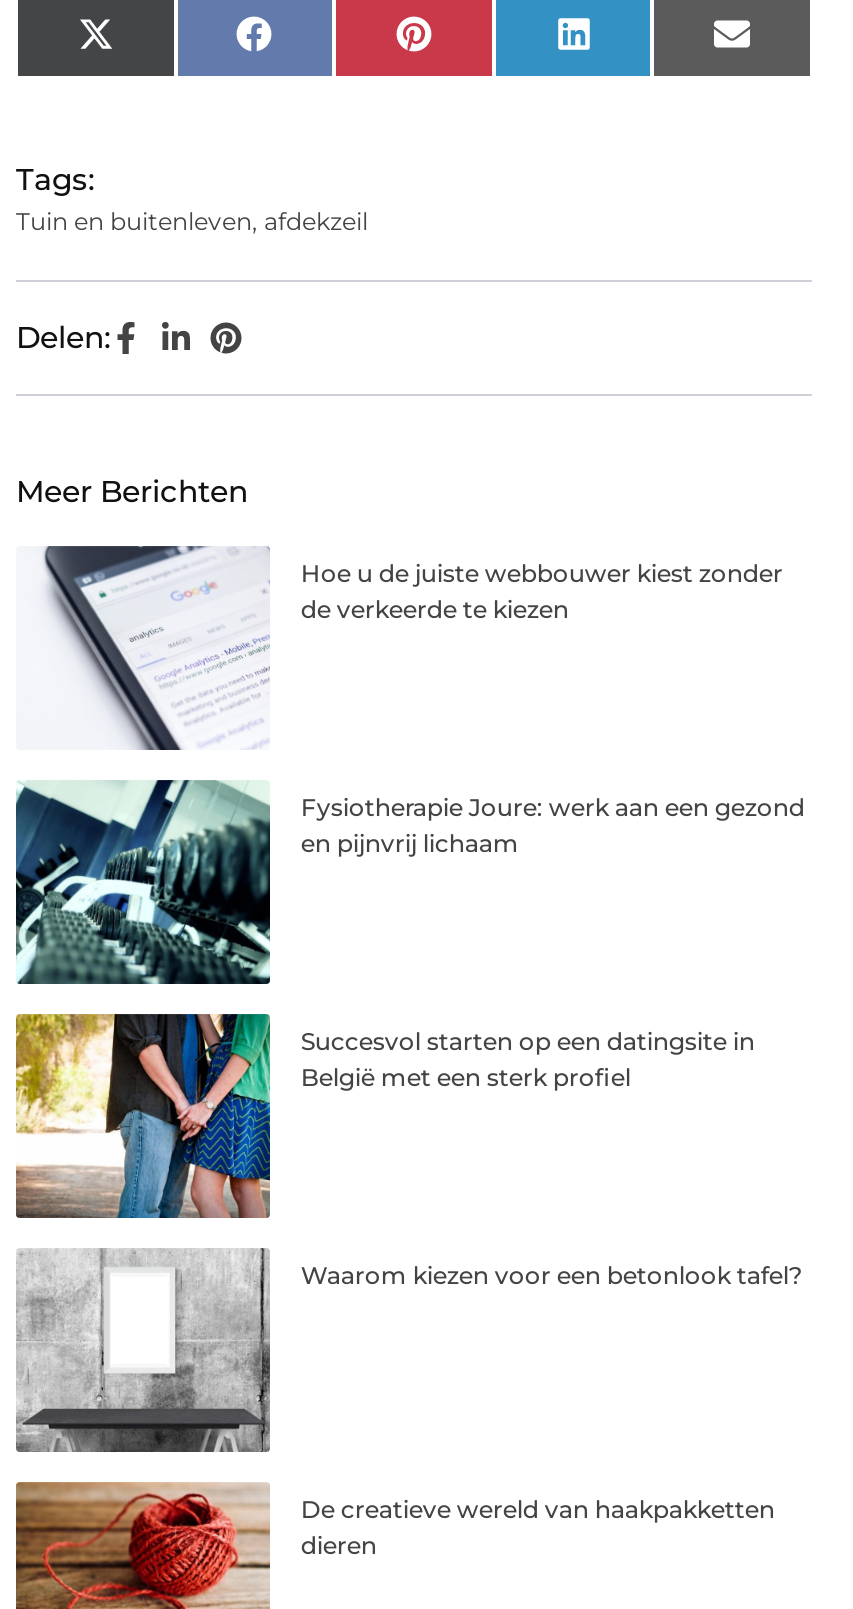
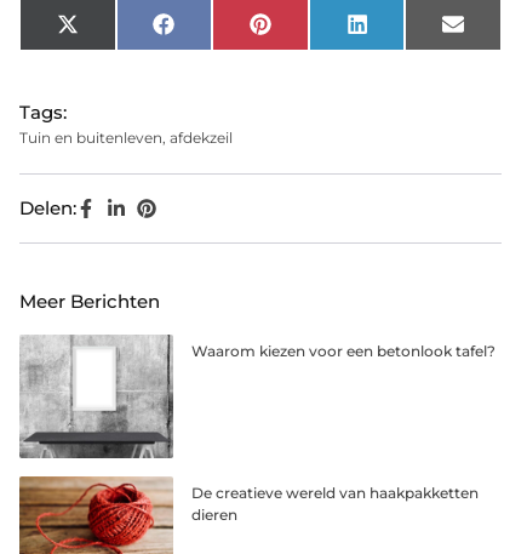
- [image]
- Hoe u de juiste webbouwer kiest zonder
- de verkeerde te kiezen

- [image]
- Fysiotherapie Joure: werk aan een gezond
- en pijnvrij lichaam

- [image]
- Succesvol starten op een datingsite in
- België met een sterk profiel
